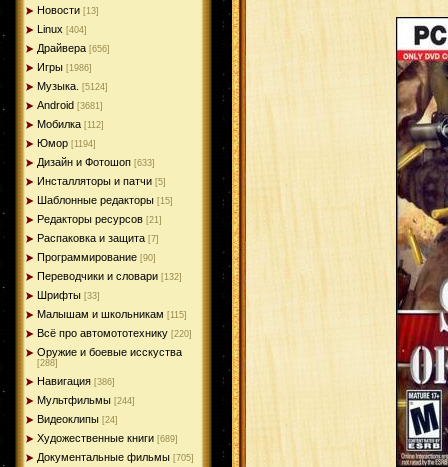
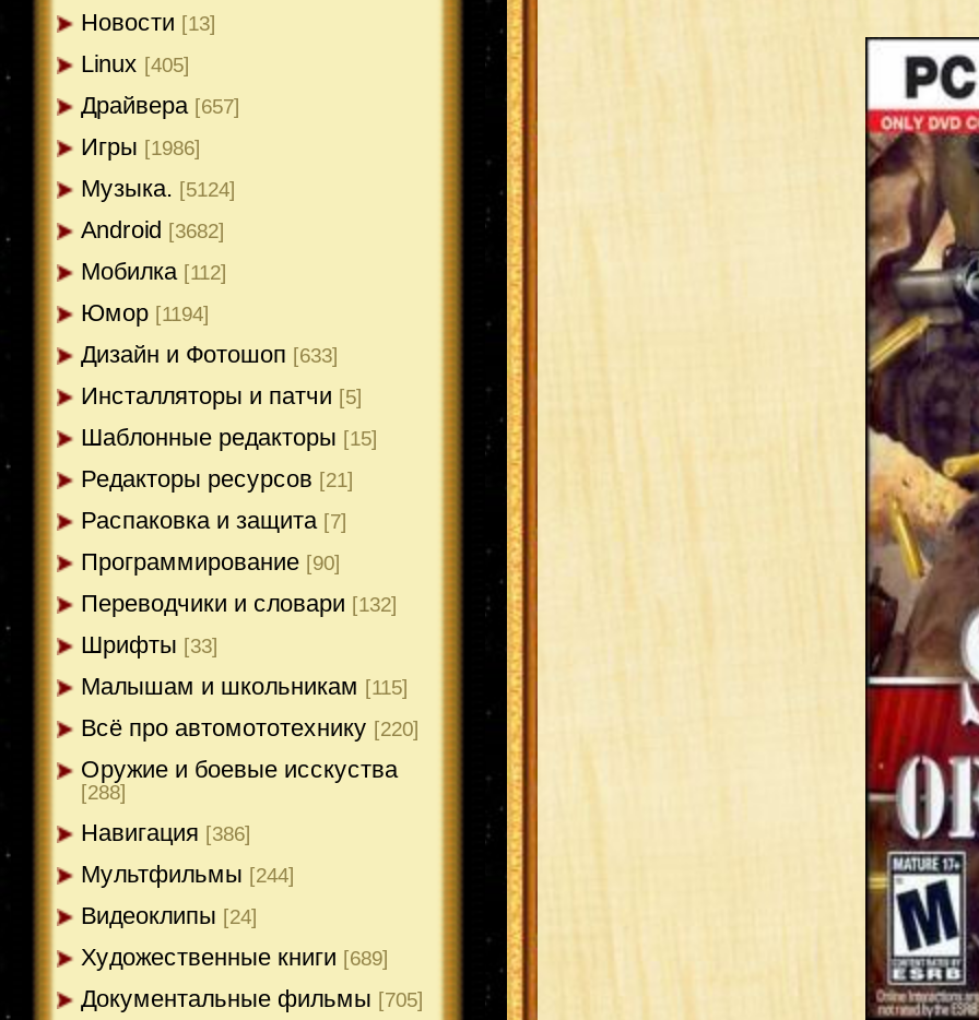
- Linux [404]
+ Linux [405]

- Драйвера [656]
+ Драйвера [657]

- Android [3681]
+ Android [3682]
